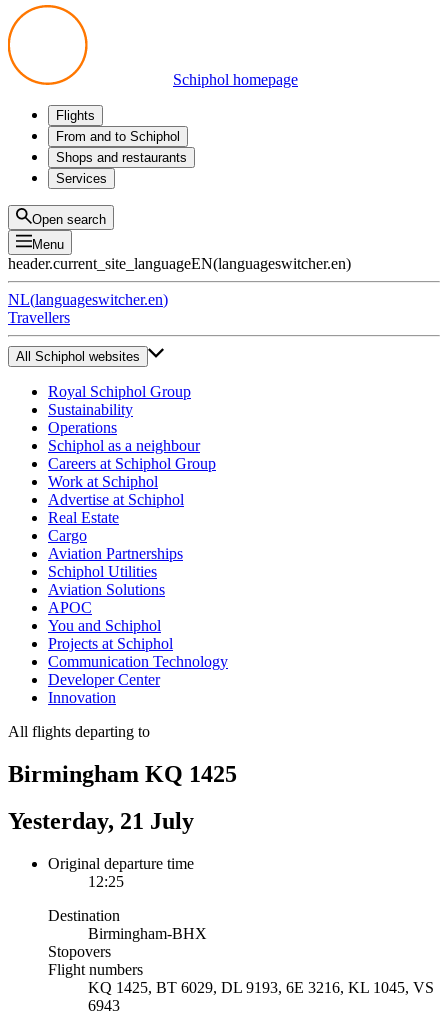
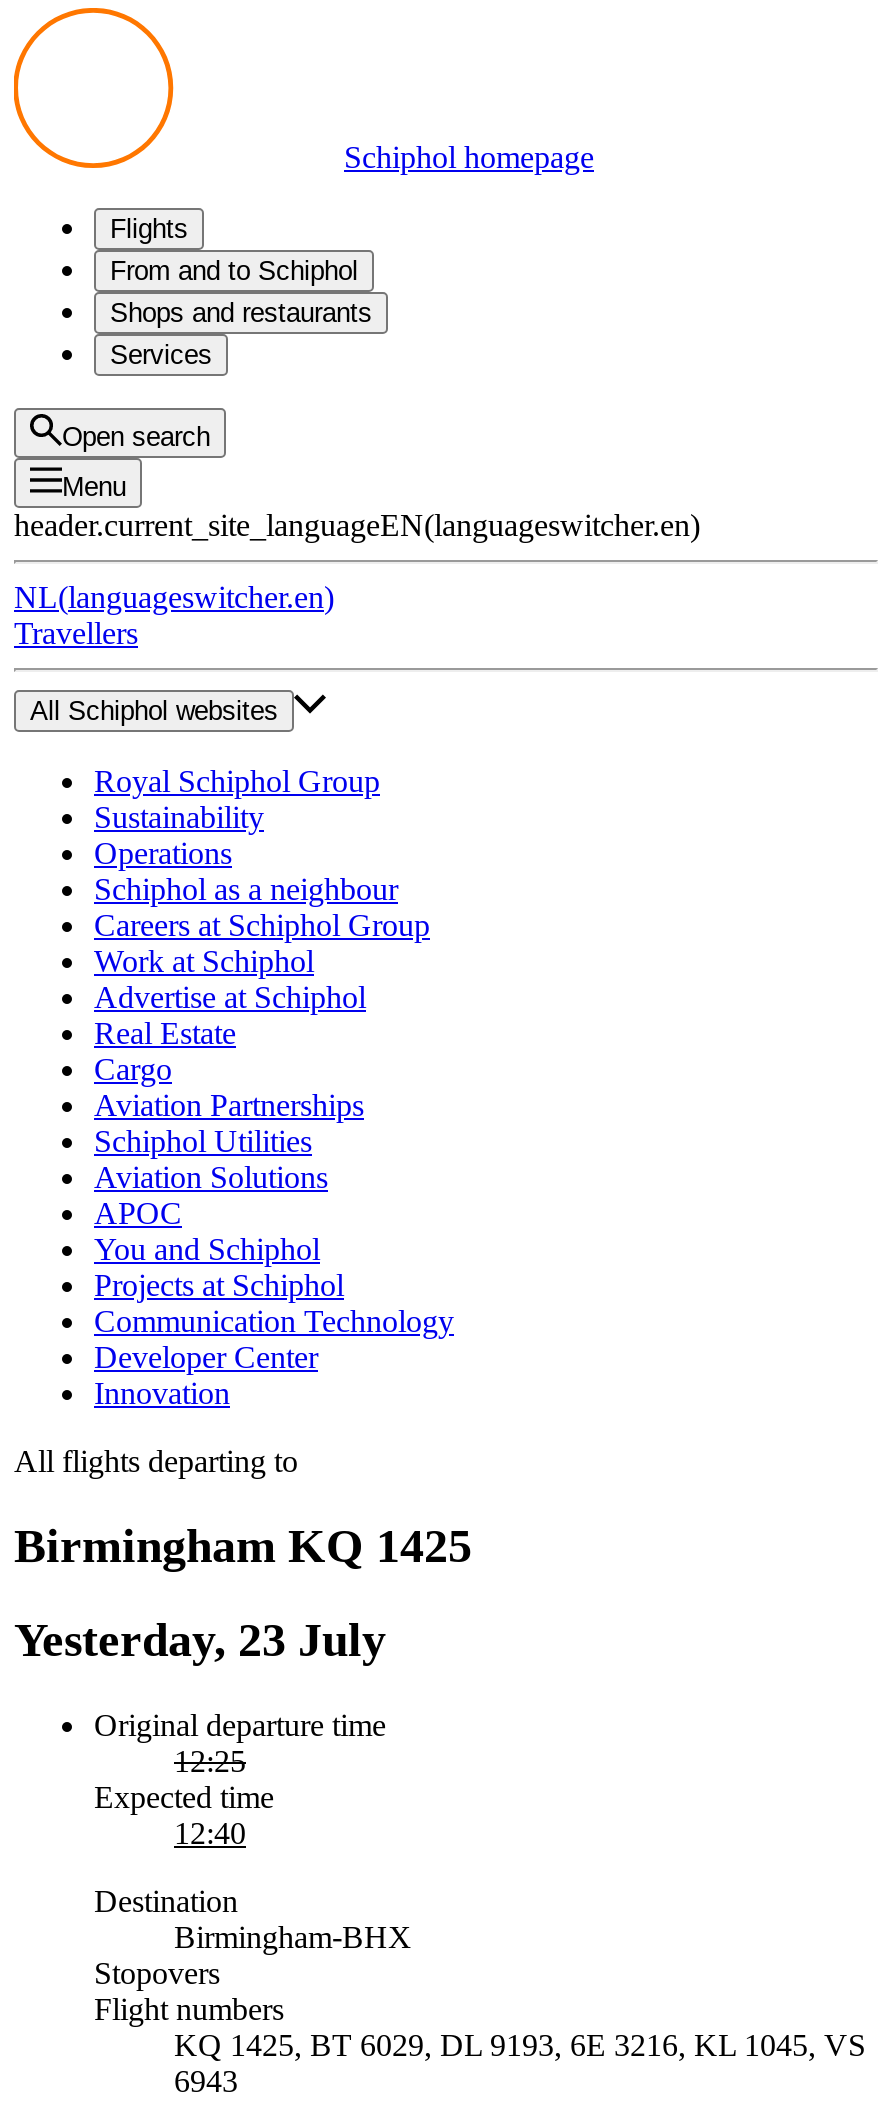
- Yesterday, 21 July
+ Yesterday, 23 July

+ Expected time
+ 12:40
